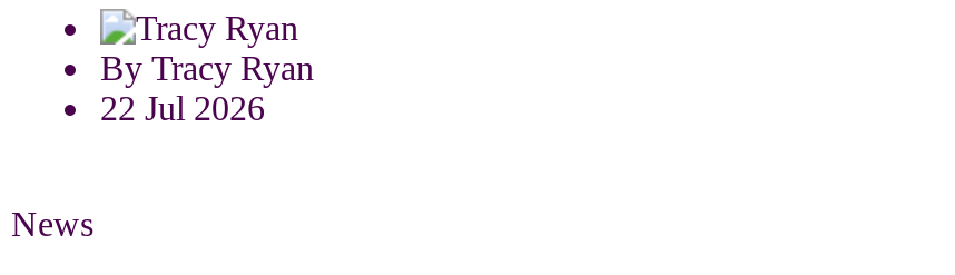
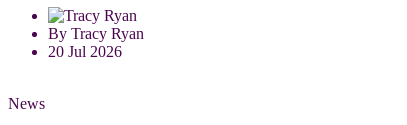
- 22 Jul 2026
+ 20 Jul 2026
